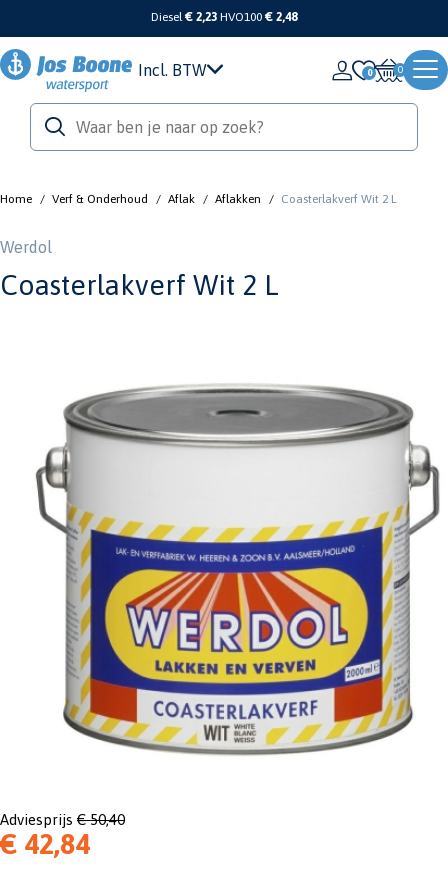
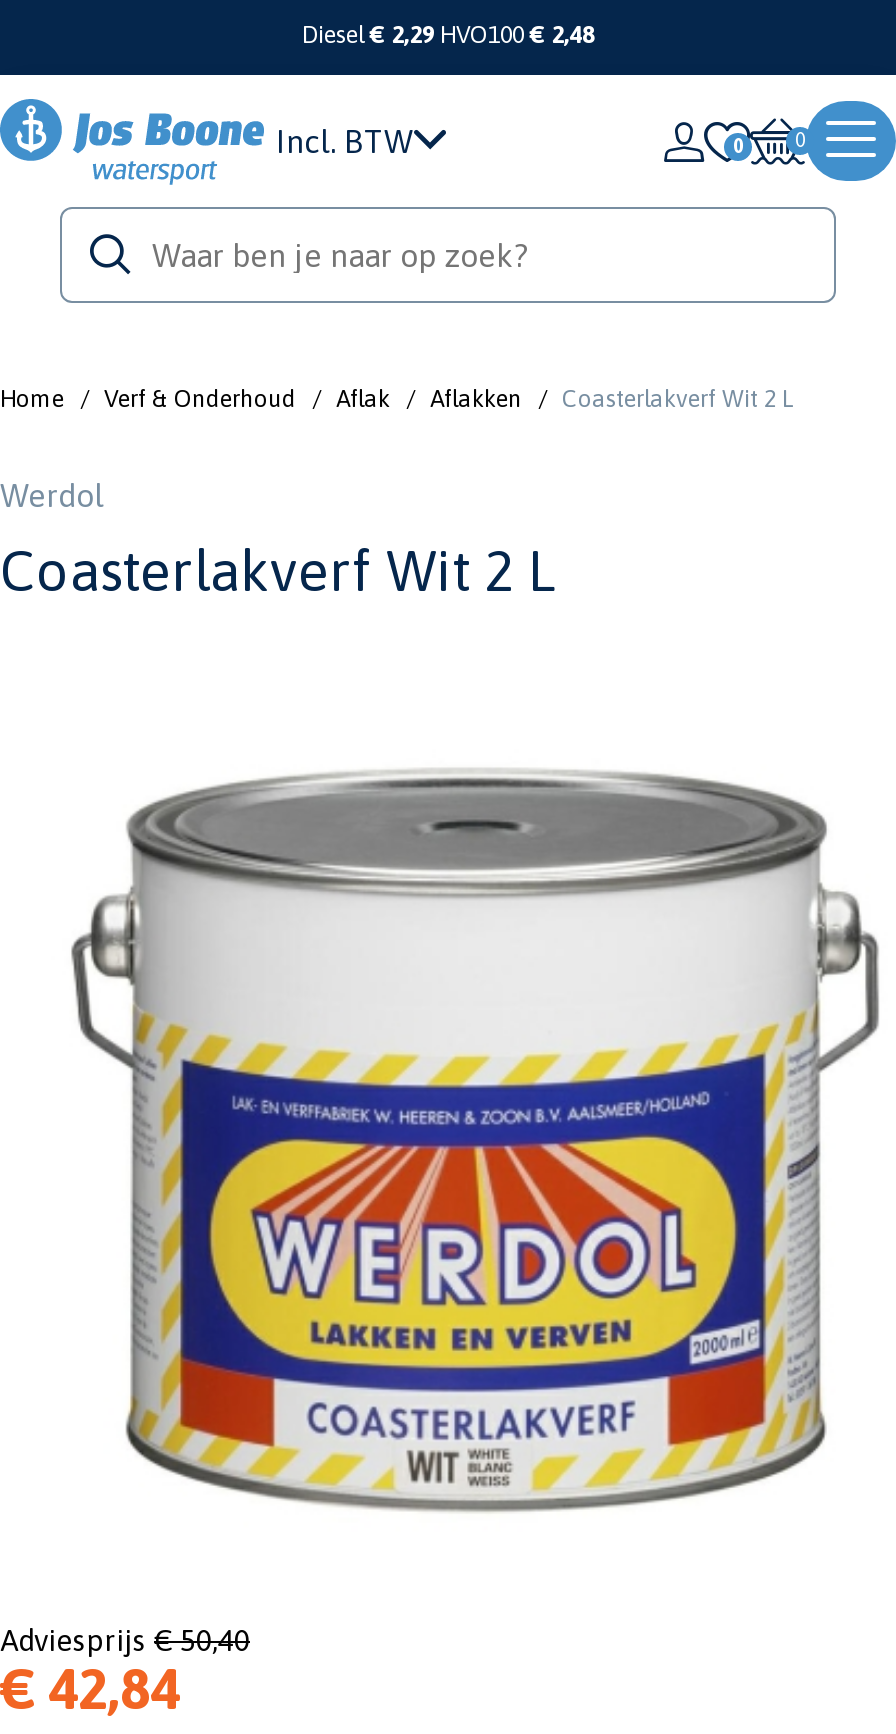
- Diesel€ 2,23 HVO100 € 2,48
+ Diesel€ 2,29 HVO100 € 2,48
